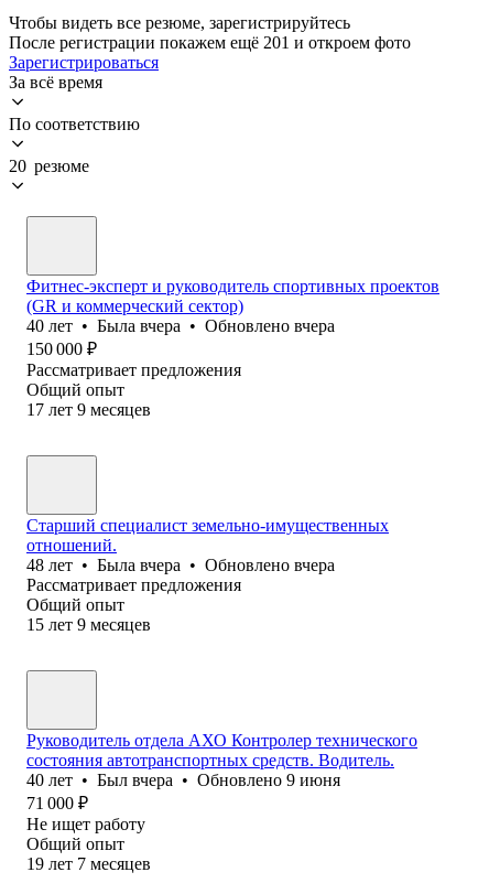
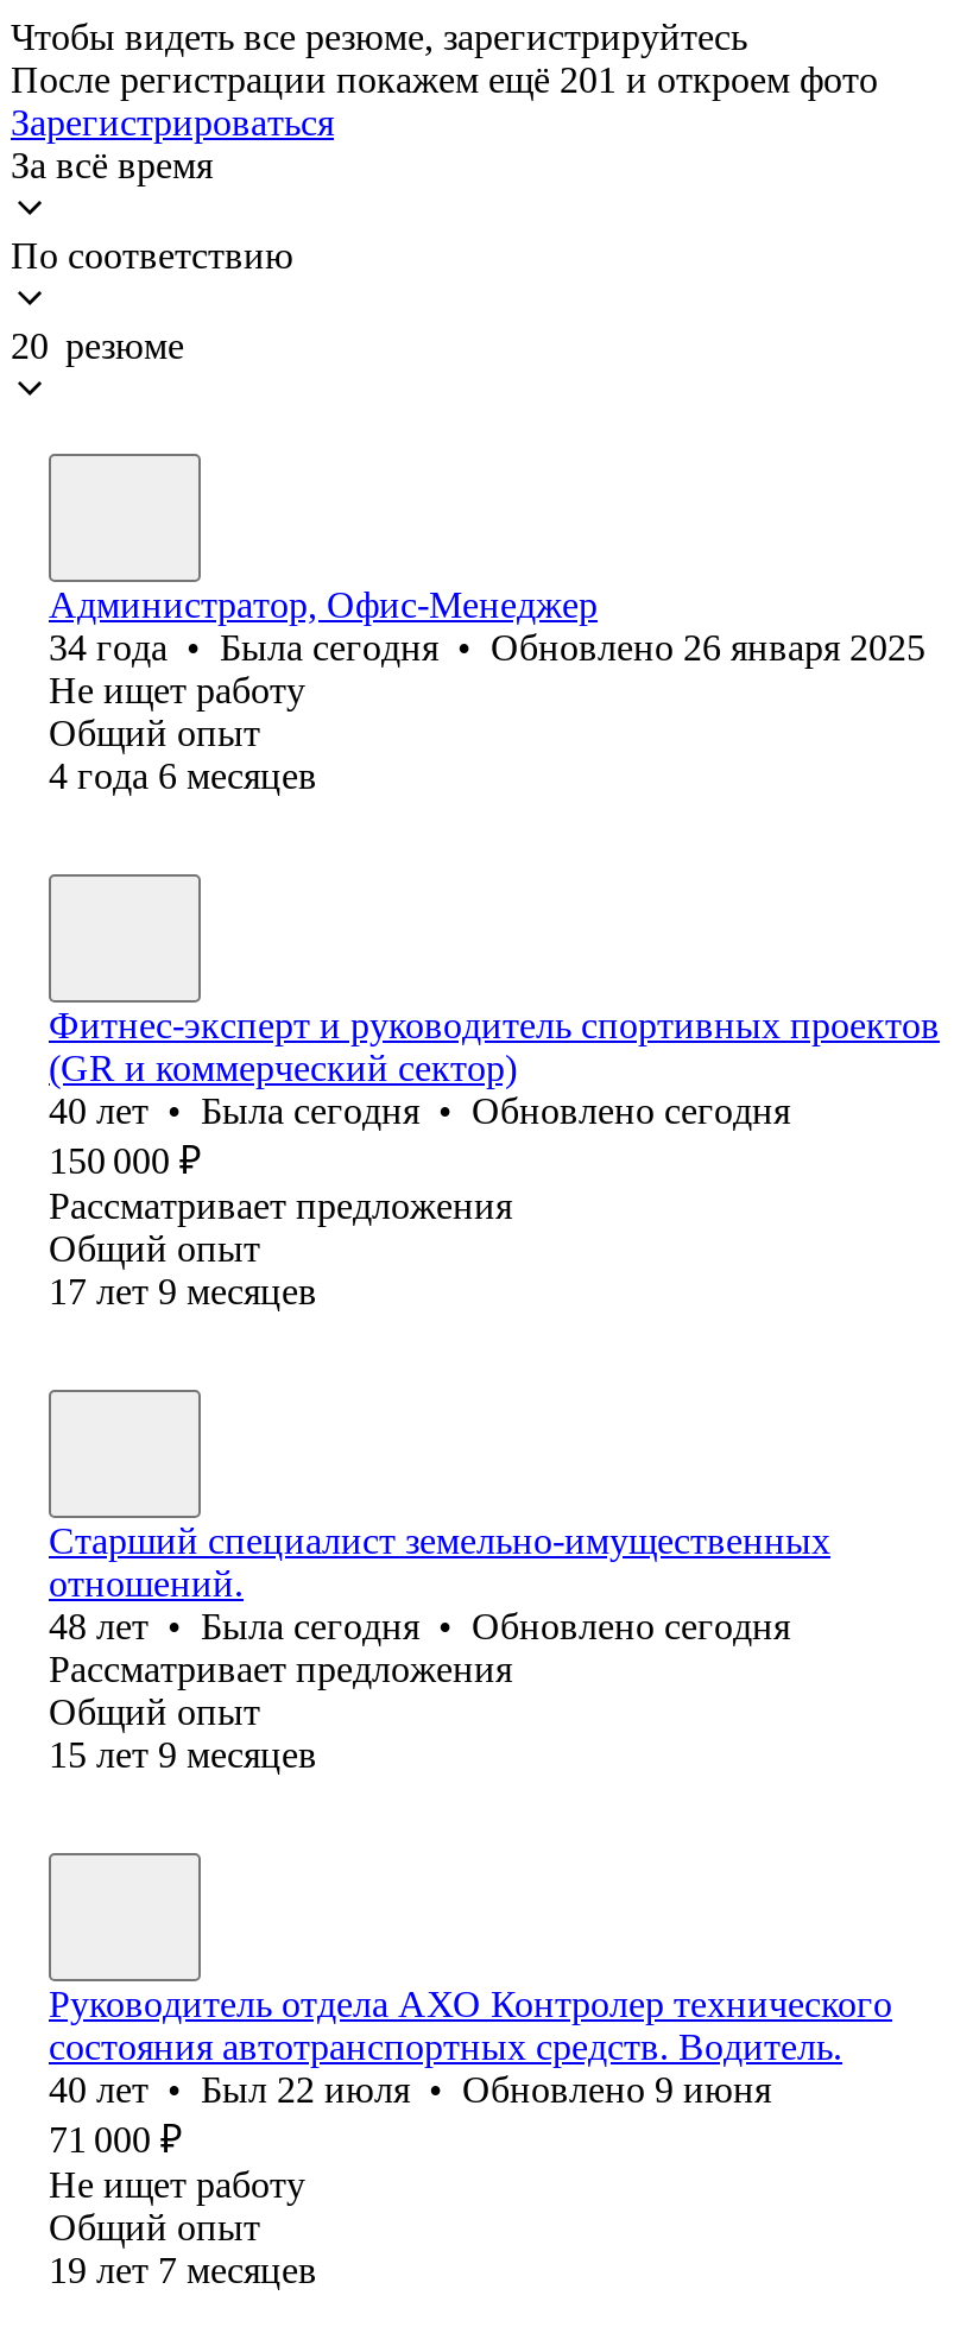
+ Администратор, Офис-Менеджер
+ 34 года • Была сегодня • Обновлено 26 января 2025
+ Не ищет работу
+ Общий опыт
+ 4 года 6 месяцев

- 40 лет • Была вчера • Обновлено вчера
+ 40 лет • Была сегодня • Обновлено сегодня

- 48 лет • Была вчера • Обновлено вчера
+ 48 лет • Была сегодня • Обновлено сегодня

- 40 лет • Был вчера • Обновлено 9 июня
+ 40 лет • Был 22 июля • Обновлено 9 июня
